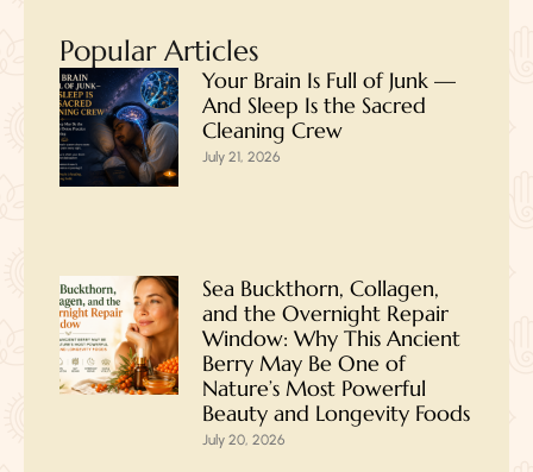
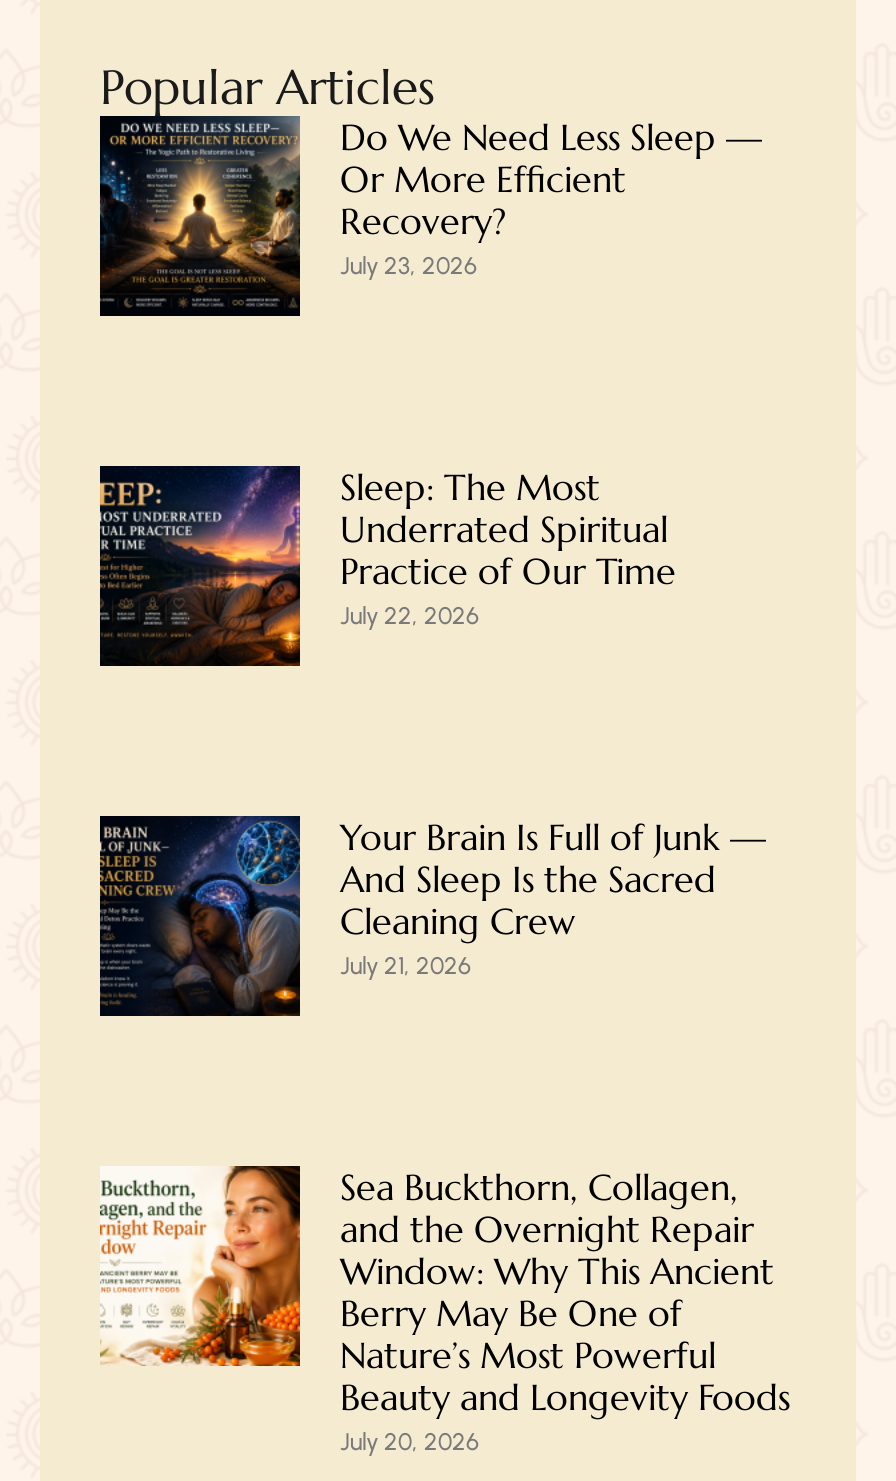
+ [image]
+ Sleep: The Most
+ Underrated Spiritual
+ Practice of Our Time
+ July 22, 2026

+ [image]
+ Do We Need Less Sleep —
+ Or More Efficient
+ Recovery?
+ July 23, 2026
